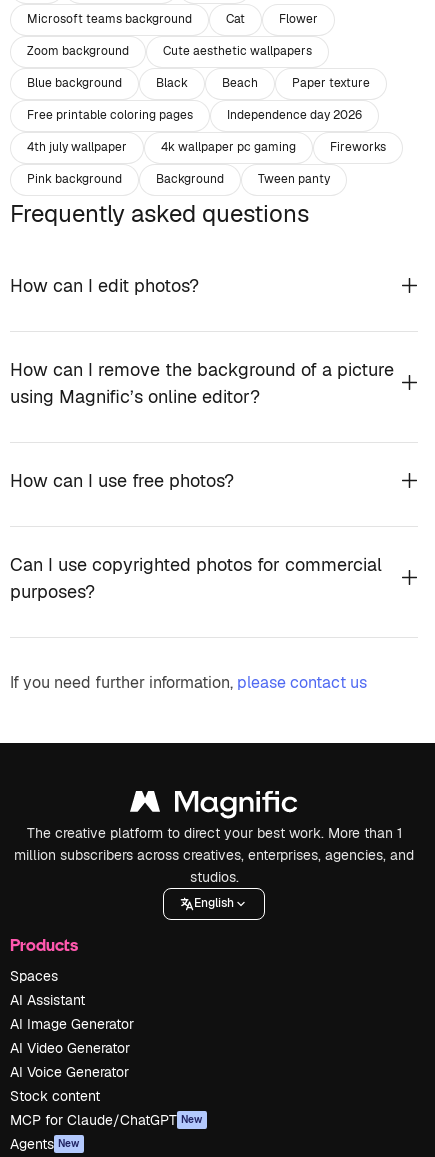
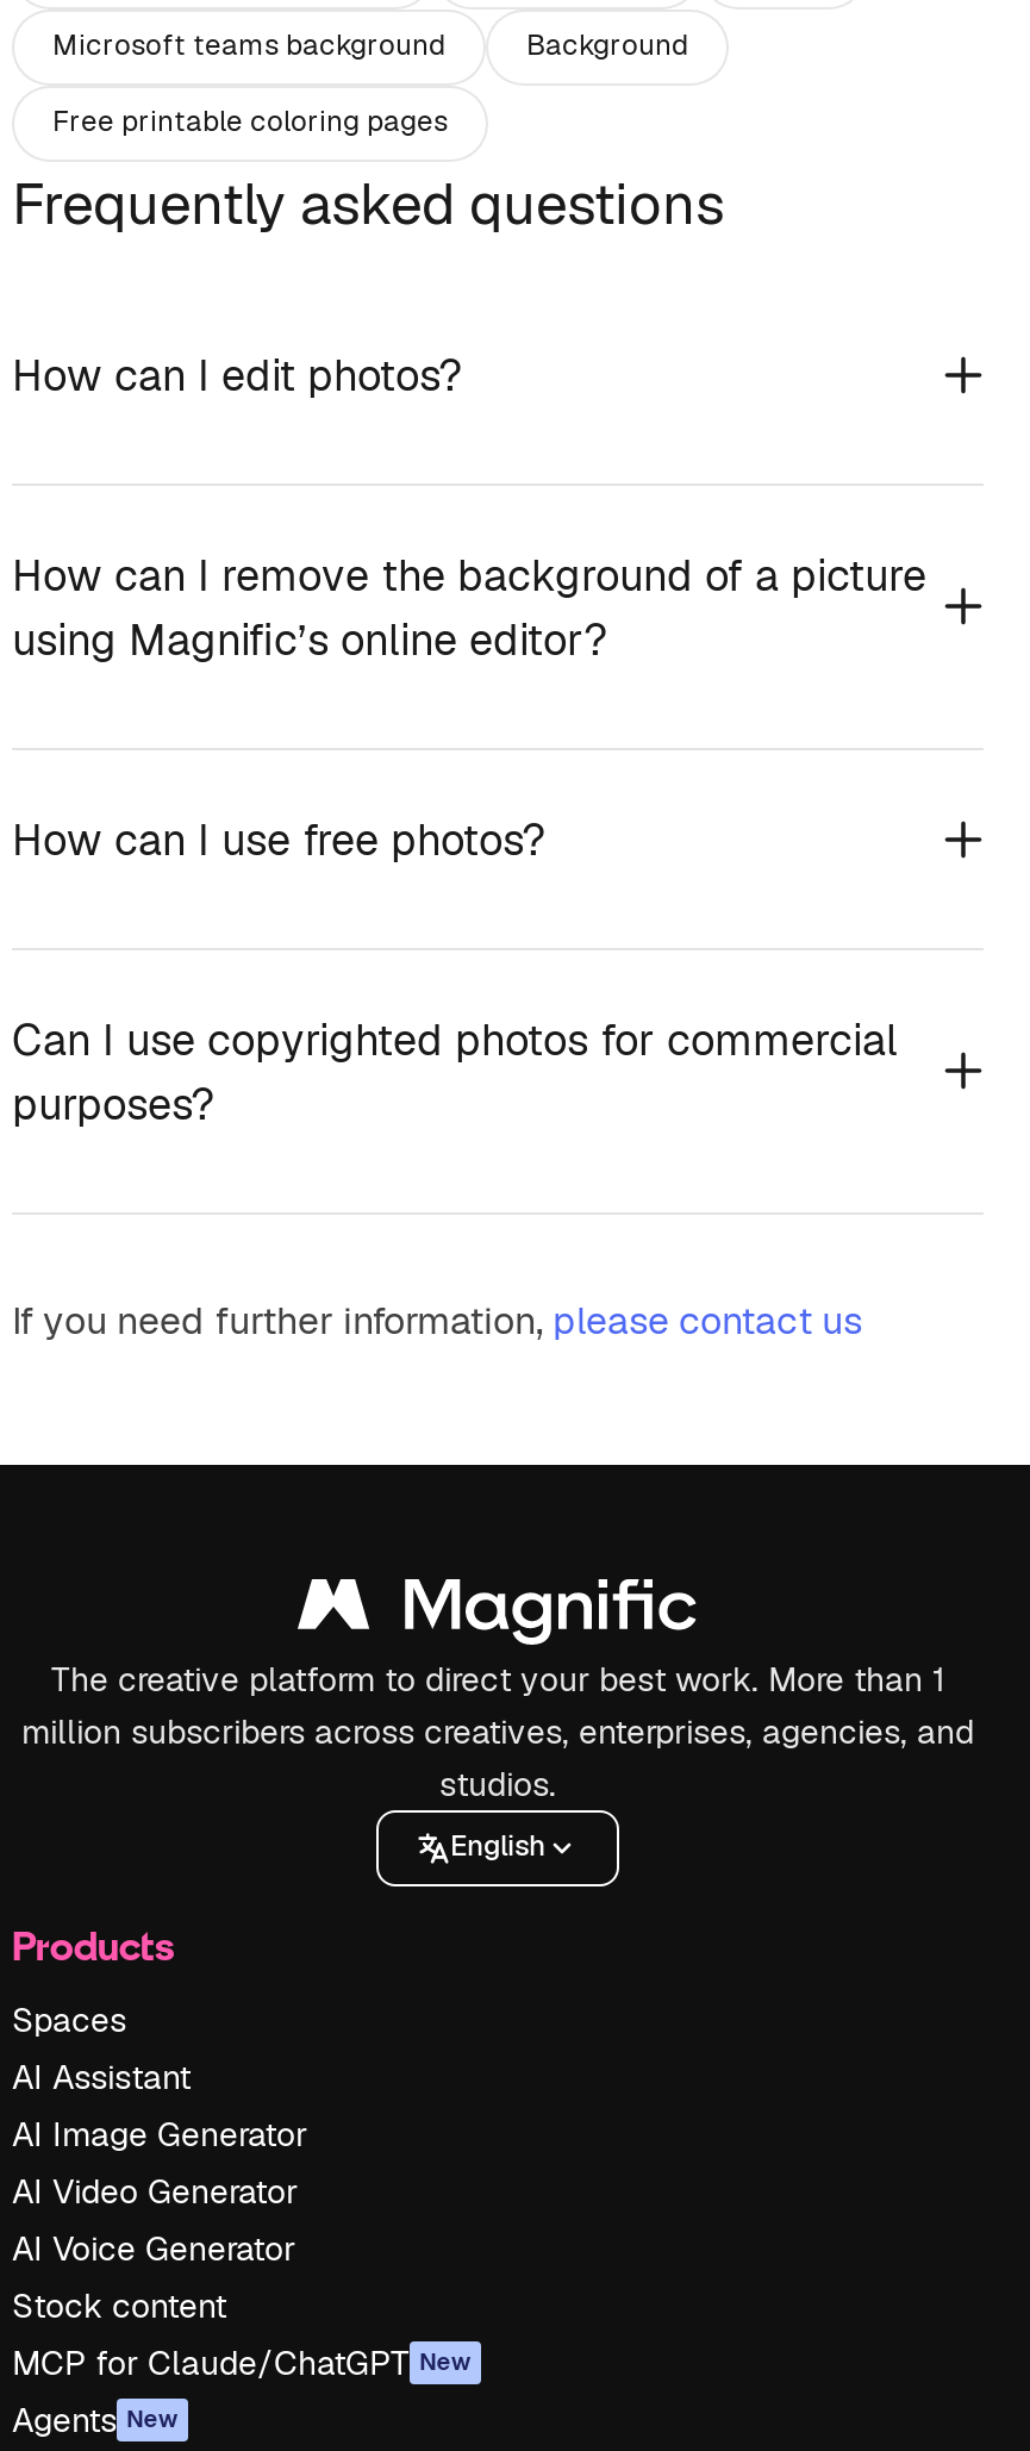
- Cat
- Flower
- Zoom background
- Cute aesthetic wallpapers
- Blue background
- Black
- Beach
- Paper texture
+ Background

- Independence day 2026
- 4th july wallpaper
- 4k wallpaper pc gaming
- Fireworks
- Pink background
- Background
- Tween panty
